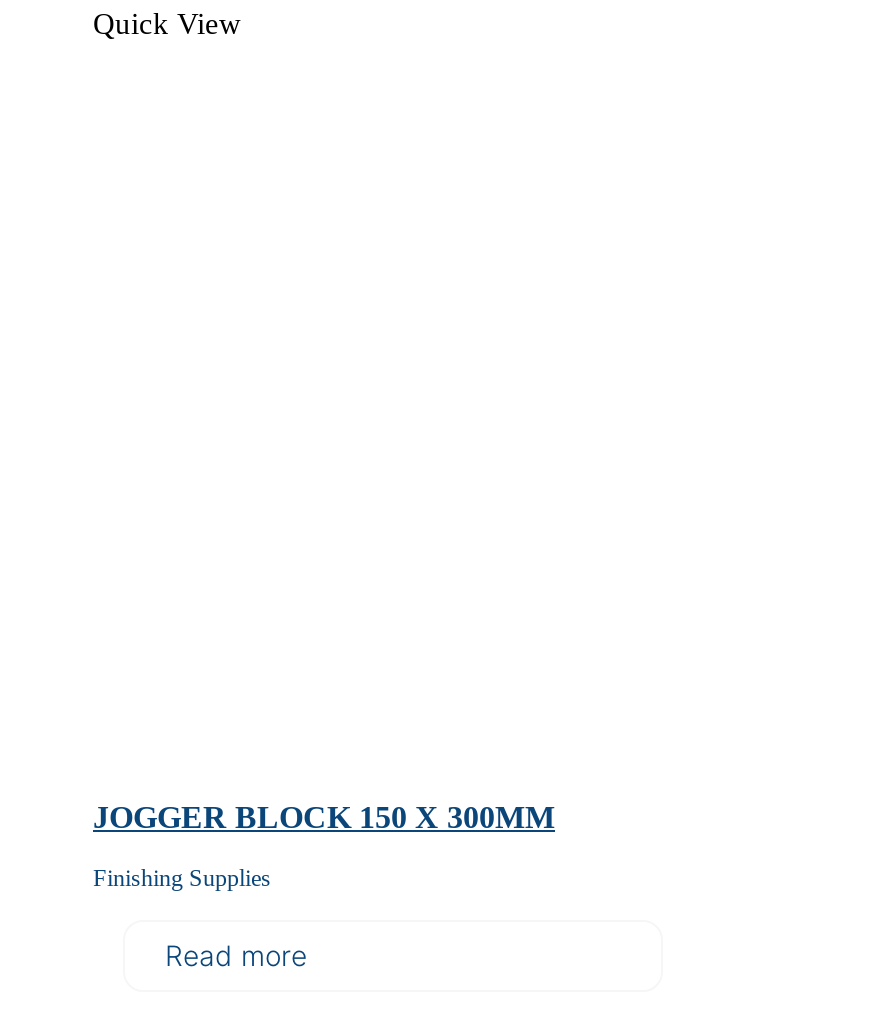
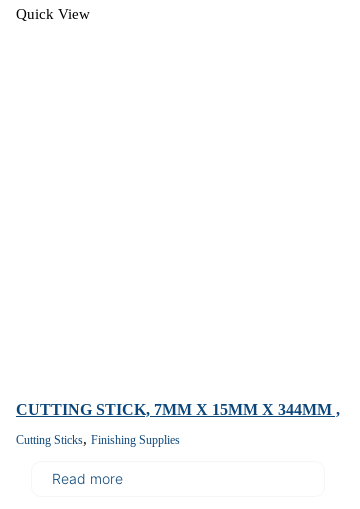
- JOGGER BLOCK 150 X 300MM
+ CUTTING STICK, 7MM X 15MM X 344MM ,

- Finishing Supplies
+ Cutting Sticks, Finishing Supplies
